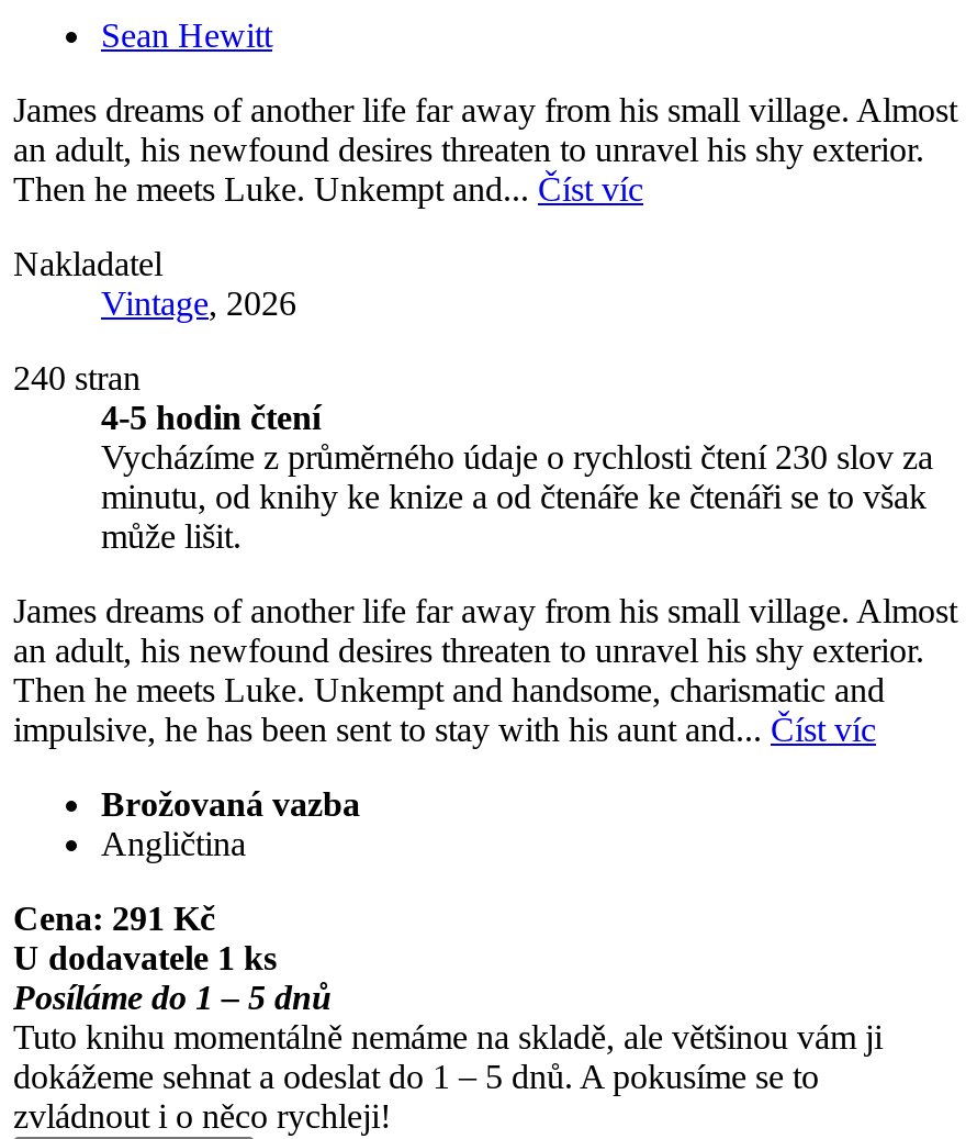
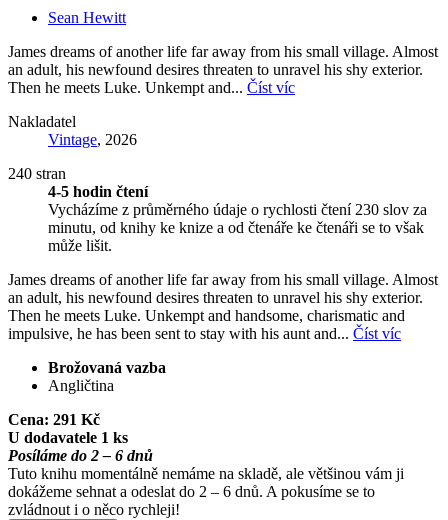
- Posíláme do 1 – 5 dnů
+ Posíláme do 2 – 6 dnů

- dokážeme sehnat a odeslat do 1 – 5 dnů. A pokusíme se to
+ dokážeme sehnat a odeslat do 2 – 6 dnů. A pokusíme se to
